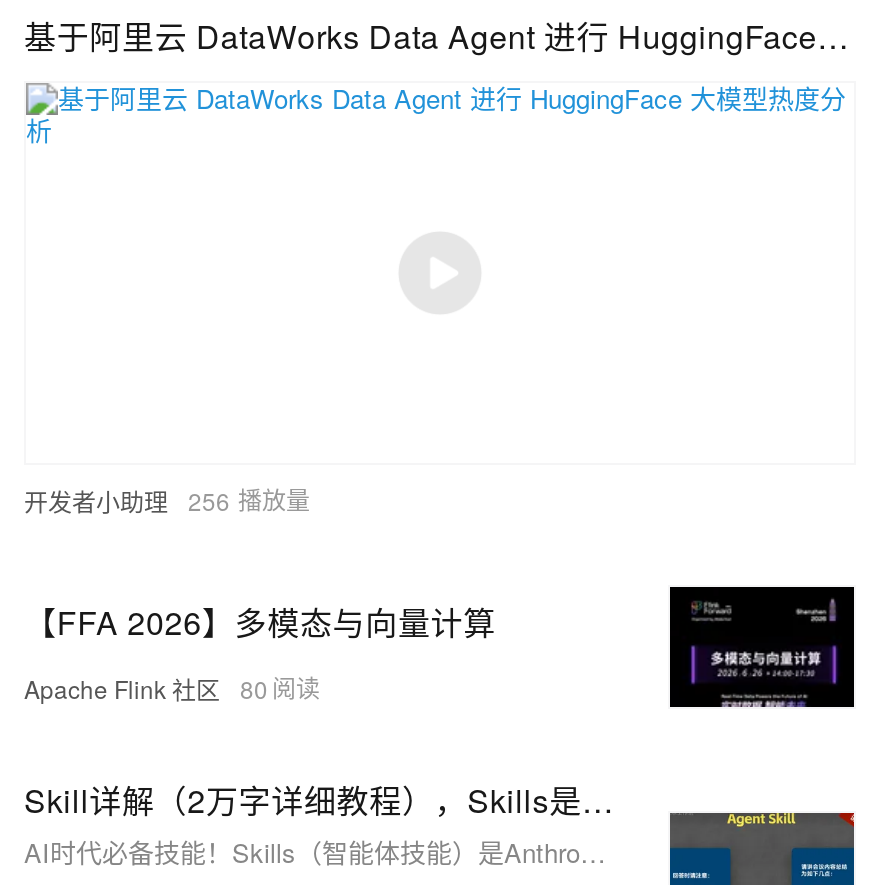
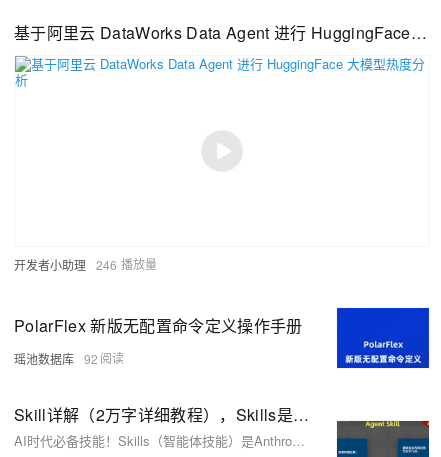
- 开发者小助理 256
+ 开发者小助理 246

- [image]
+ [image]

- 【FFA 2026】多模态与向量计算
+ PolarFlex 新版无配置命令定义操作手册

- Apache Flink 社区 80
+ 瑶池数据库 92
